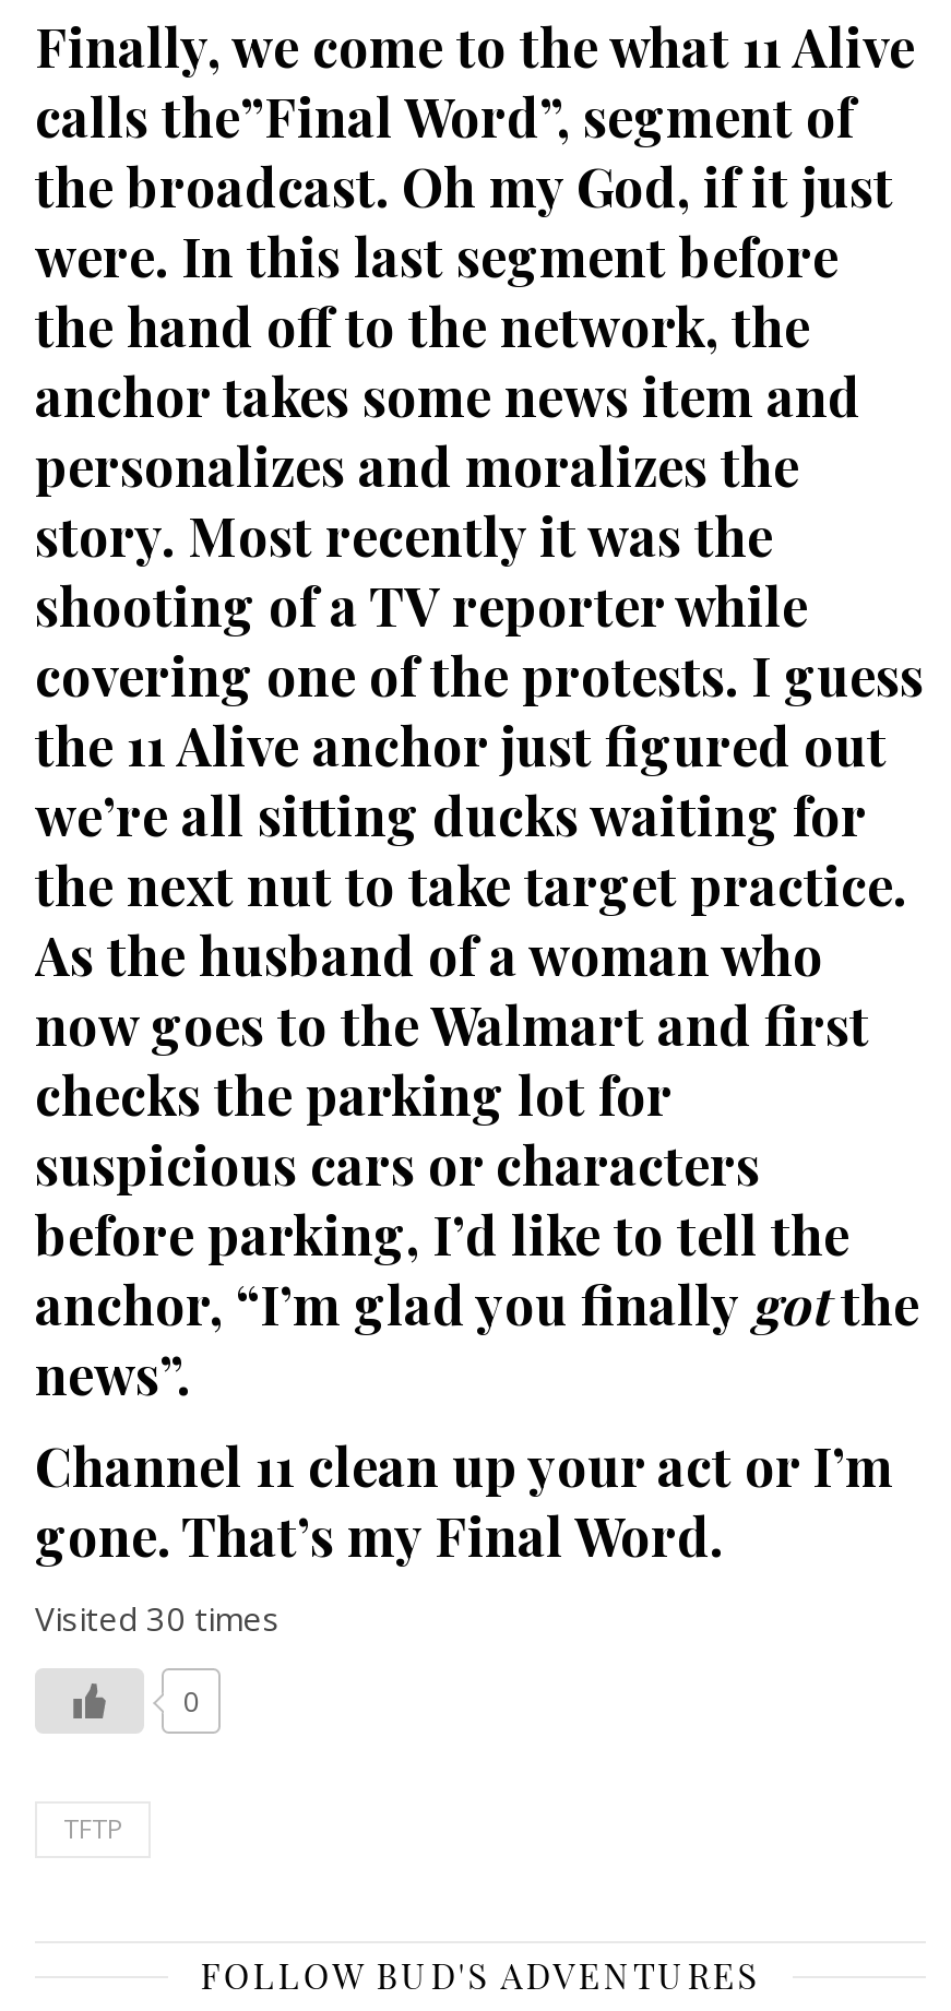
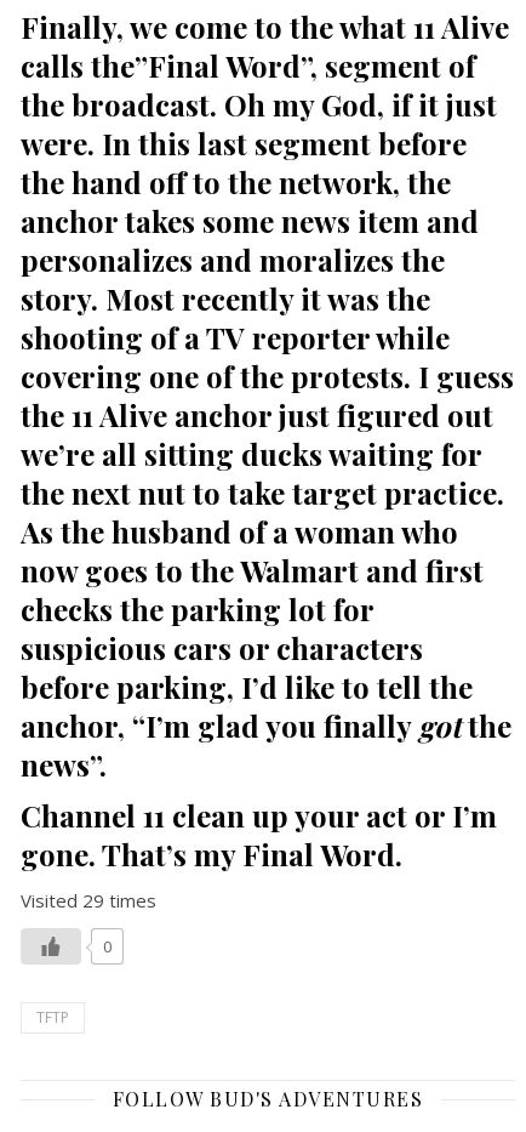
- Visited 30 times
+ Visited 29 times
